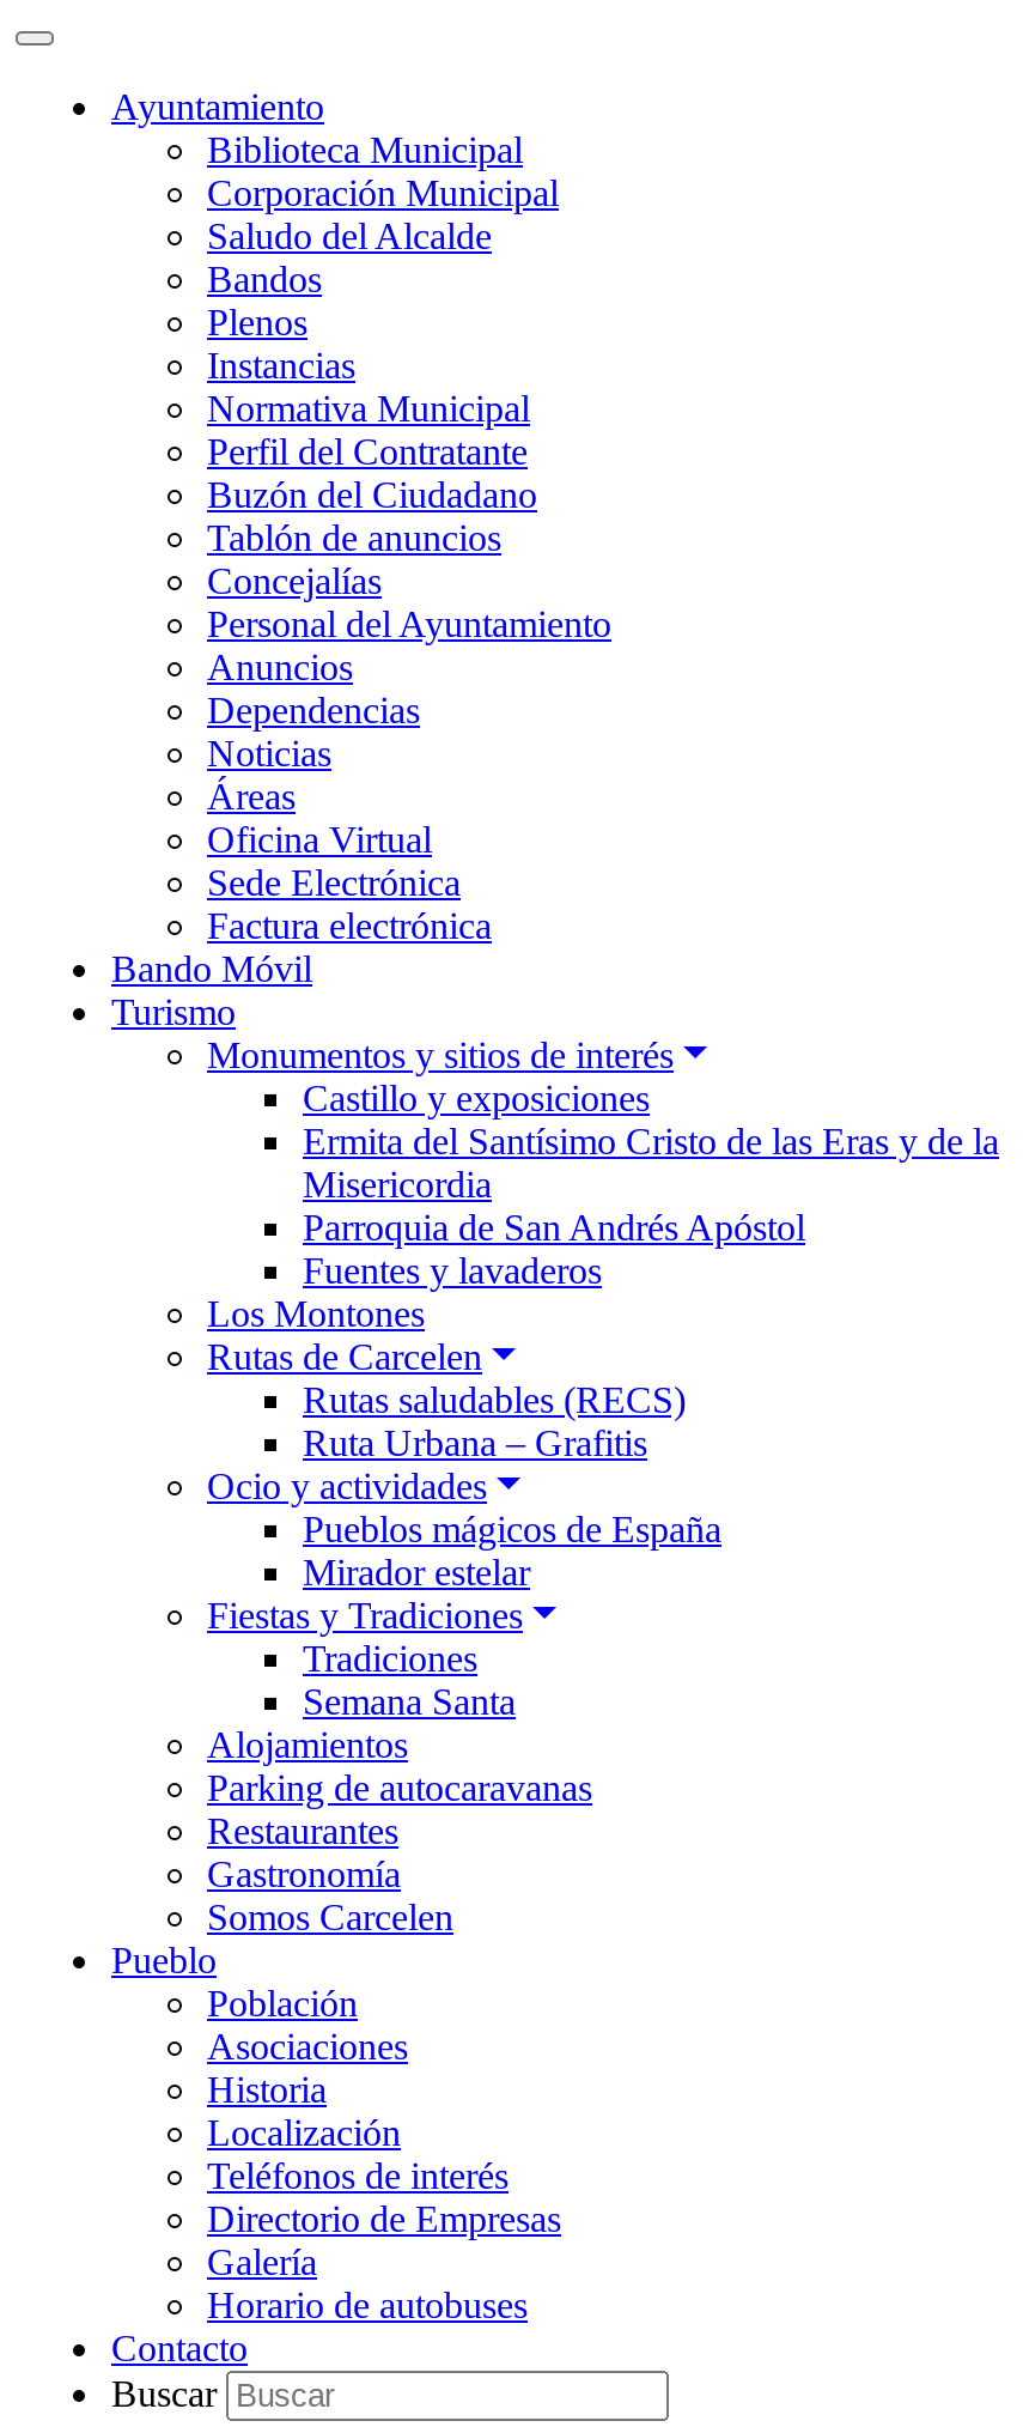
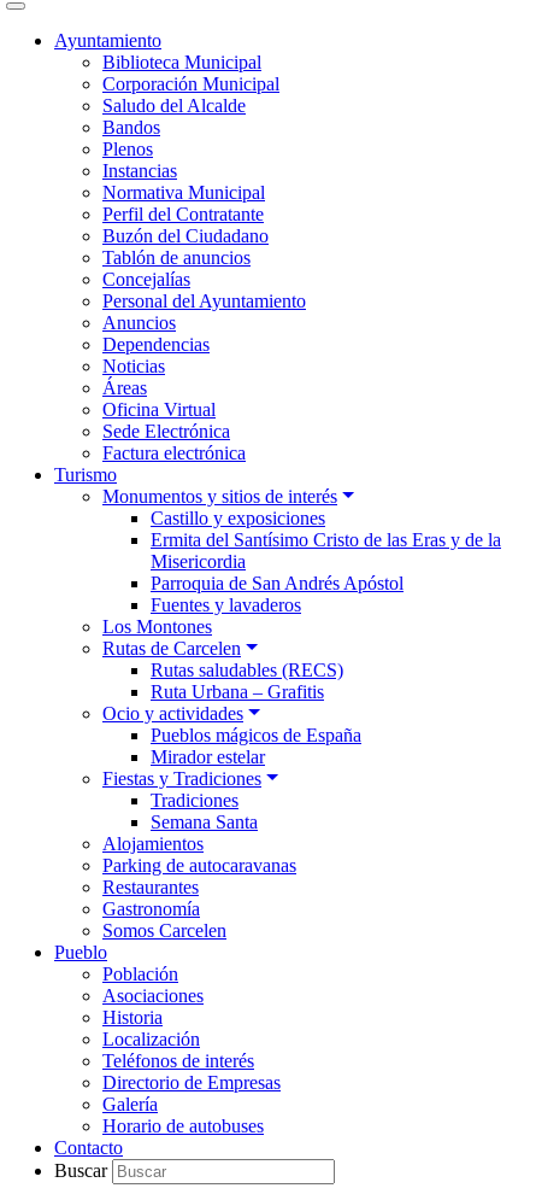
- Bando Móvil
